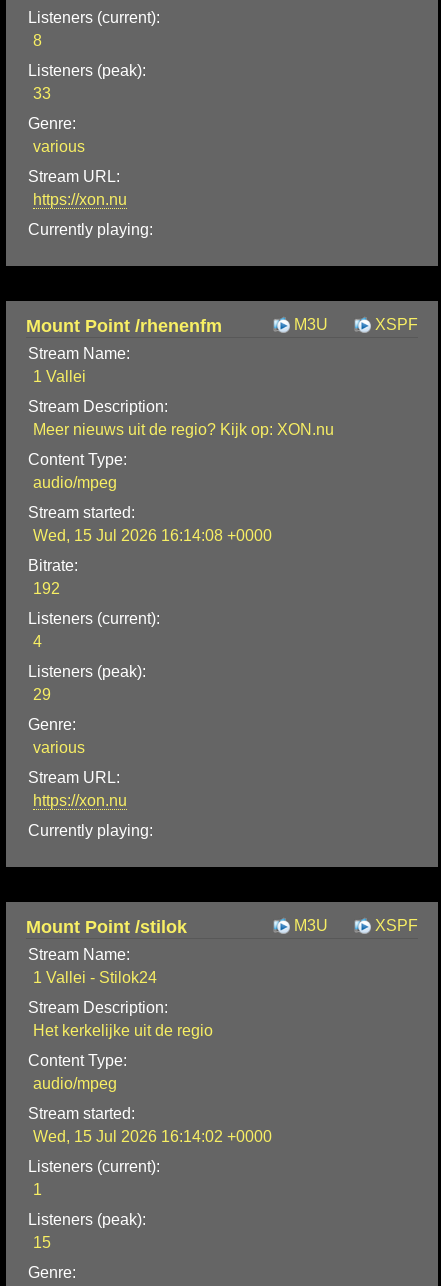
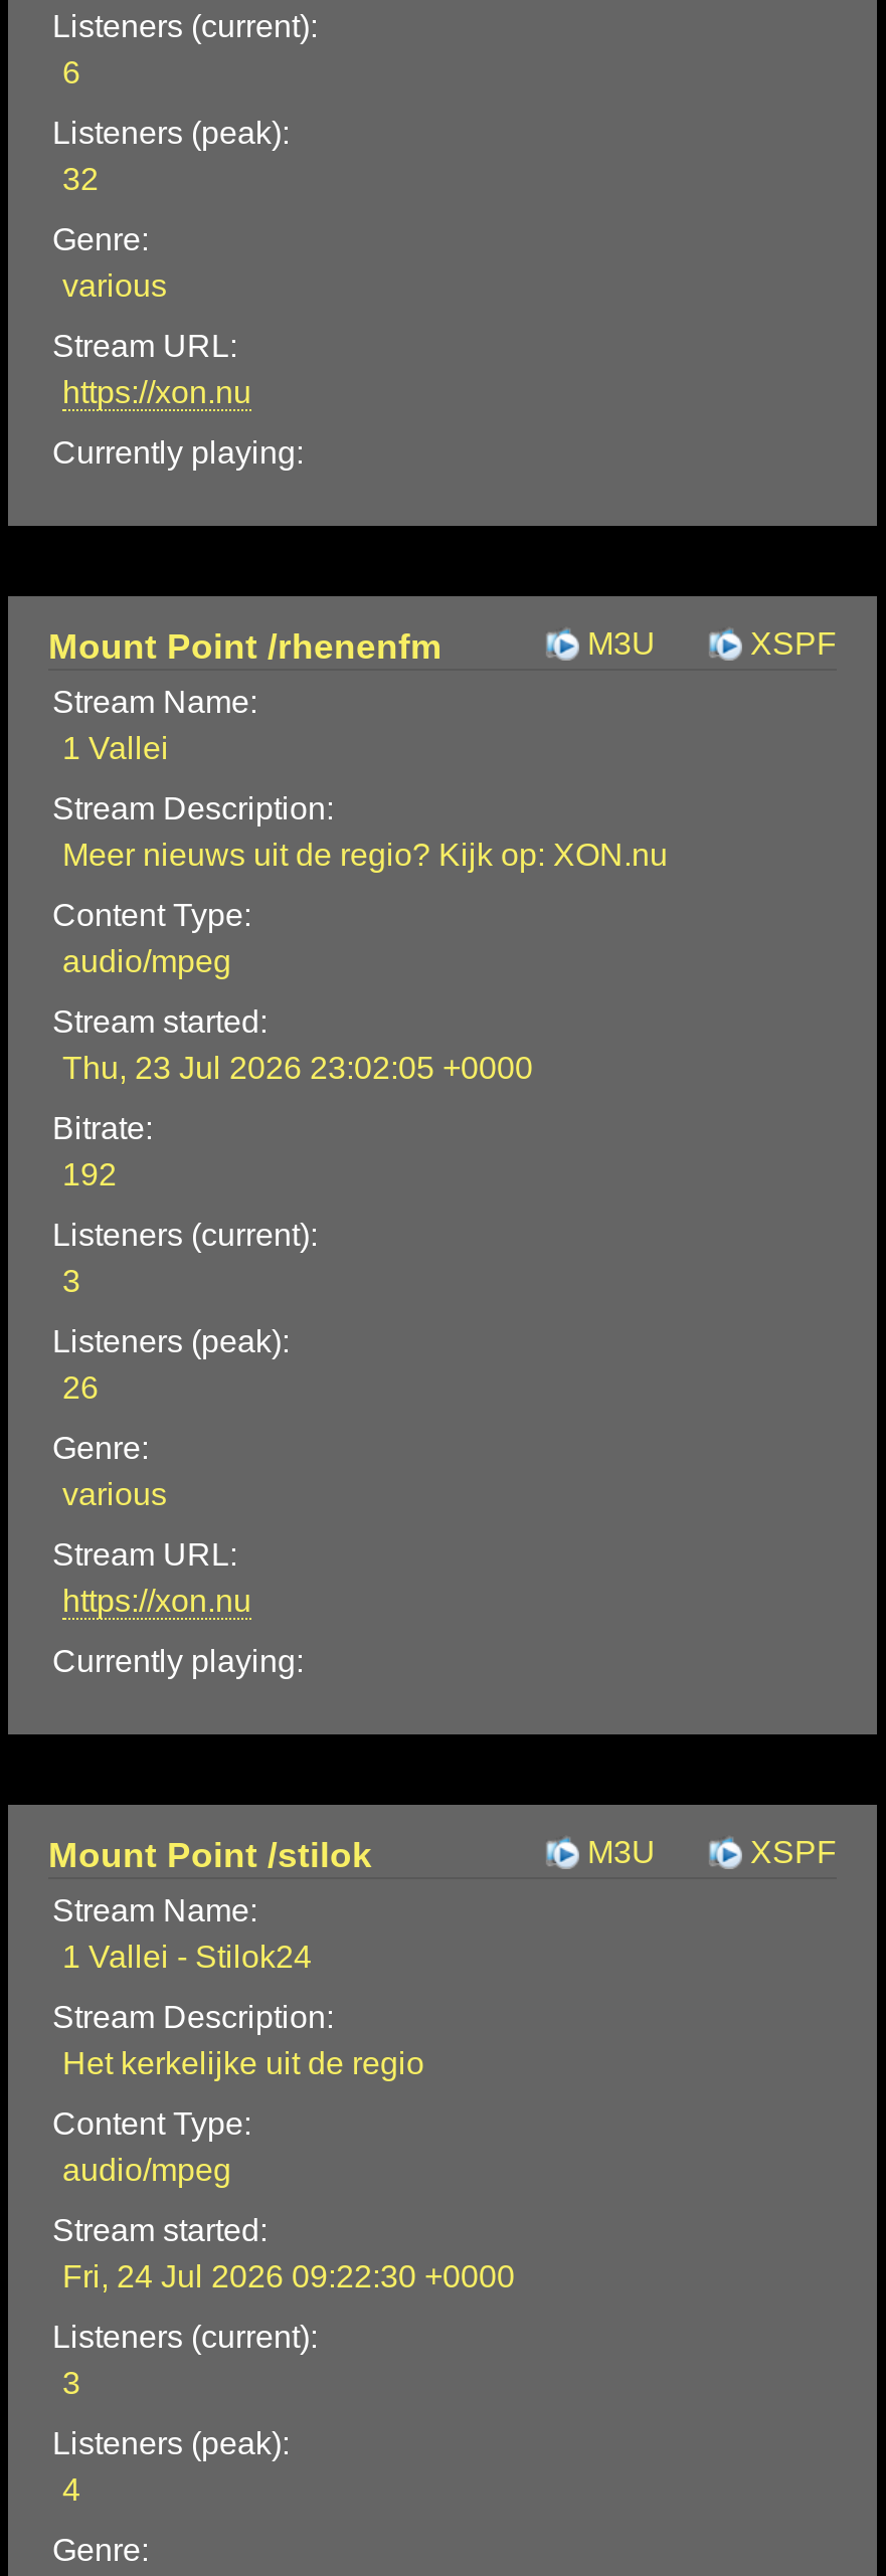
- 8
+ 6

- 33
+ 32

- Wed, 15 Jul 2026 16:14:08 +0000
+ Thu, 23 Jul 2026 23:02:05 +0000

- 4
+ 3

- 29
+ 26

- Wed, 15 Jul 2026 16:14:02 +0000
+ Fri, 24 Jul 2026 09:22:30 +0000

- 1
+ 3

- 15
+ 4
